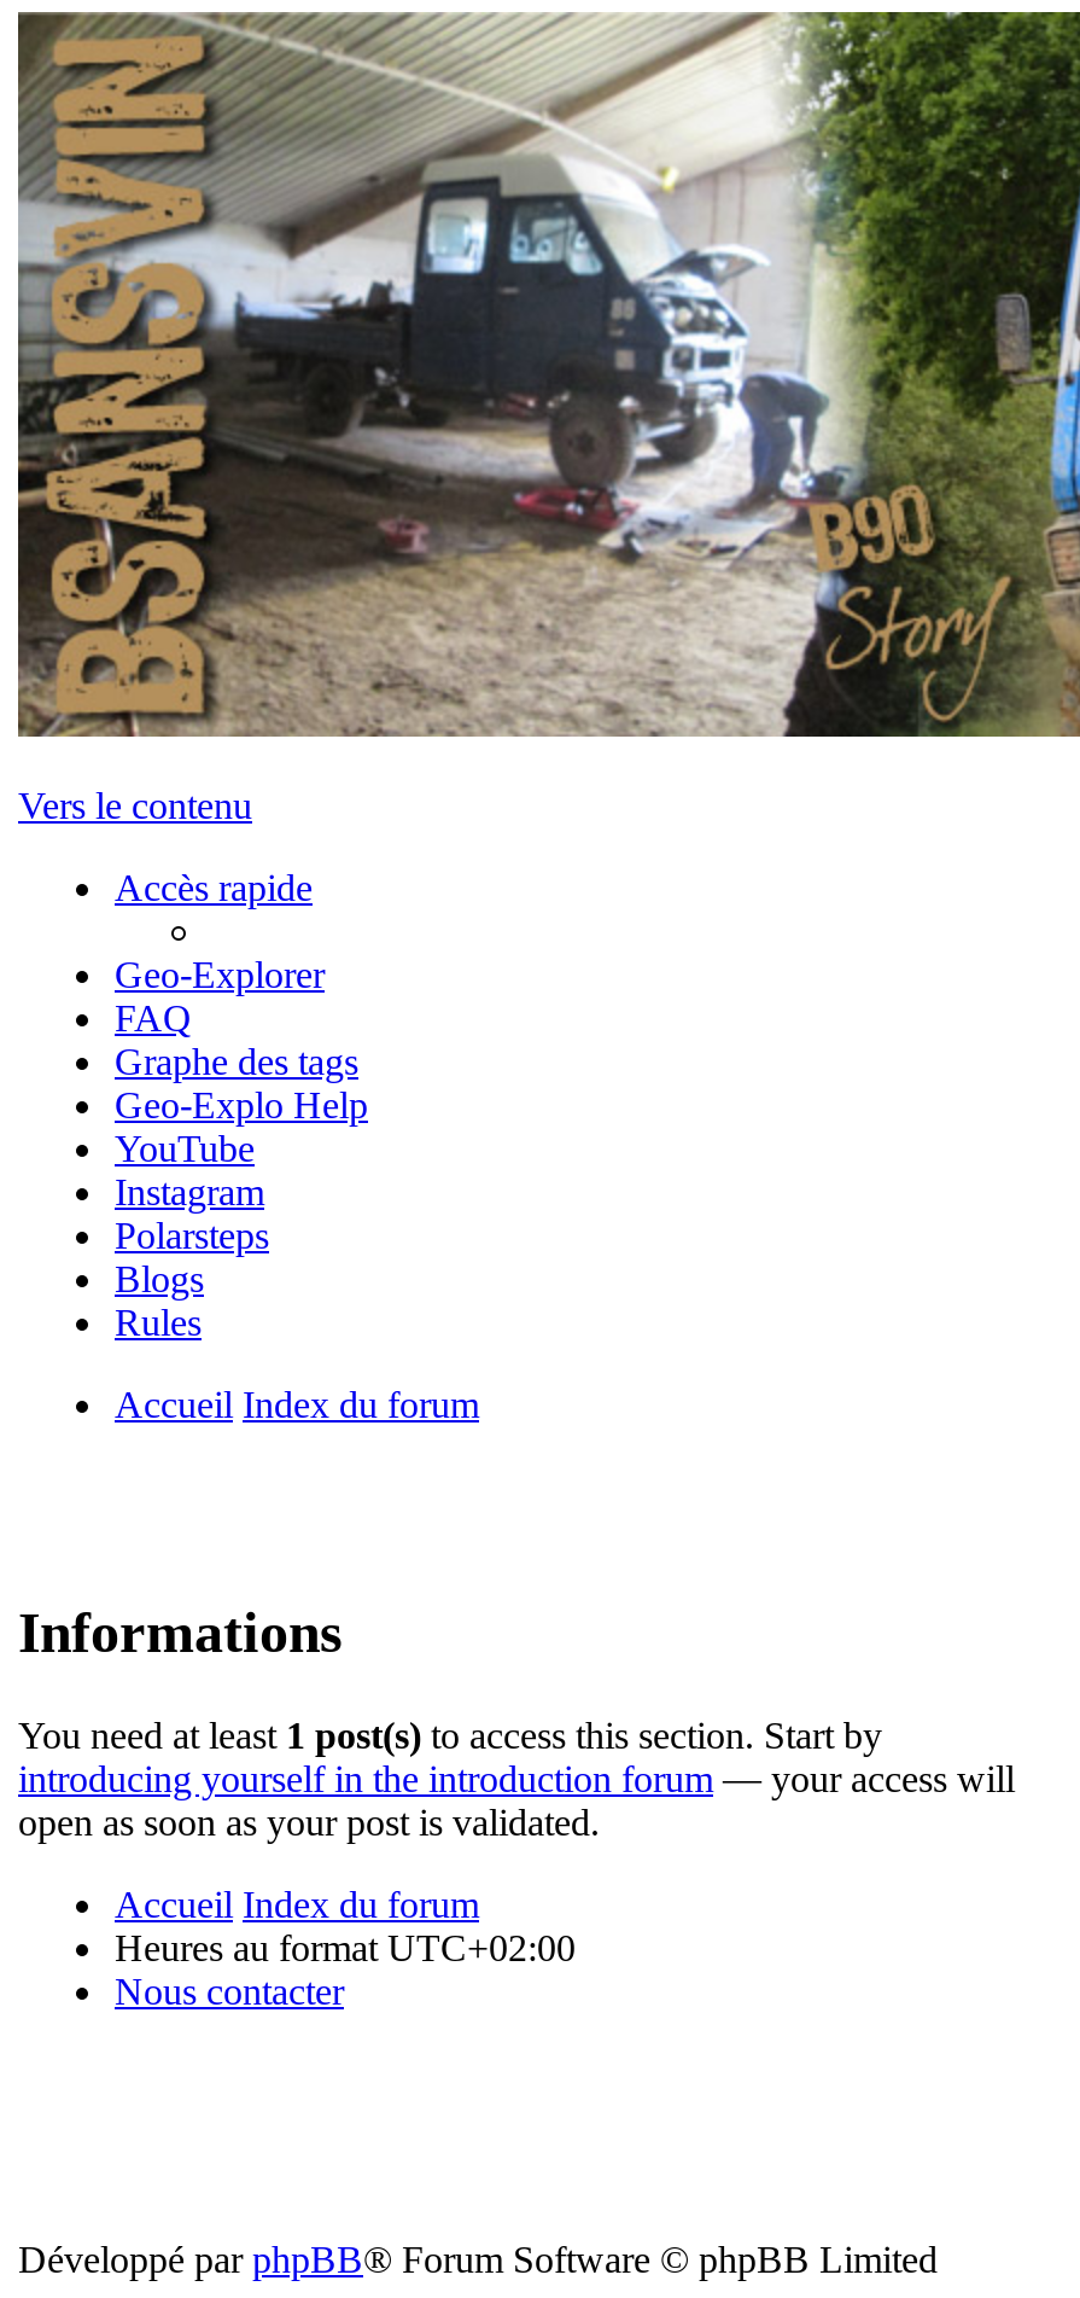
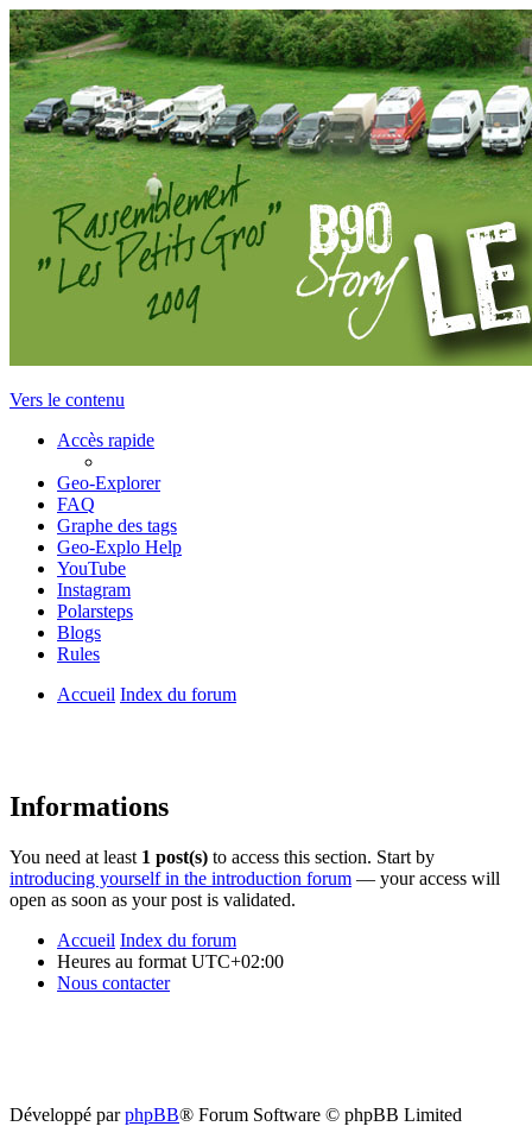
- [image]
+ [image]
